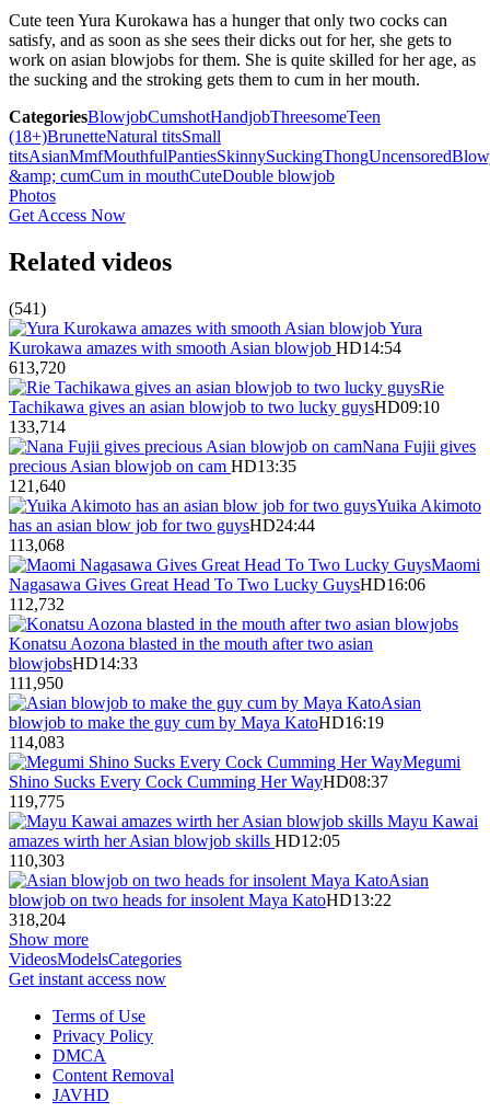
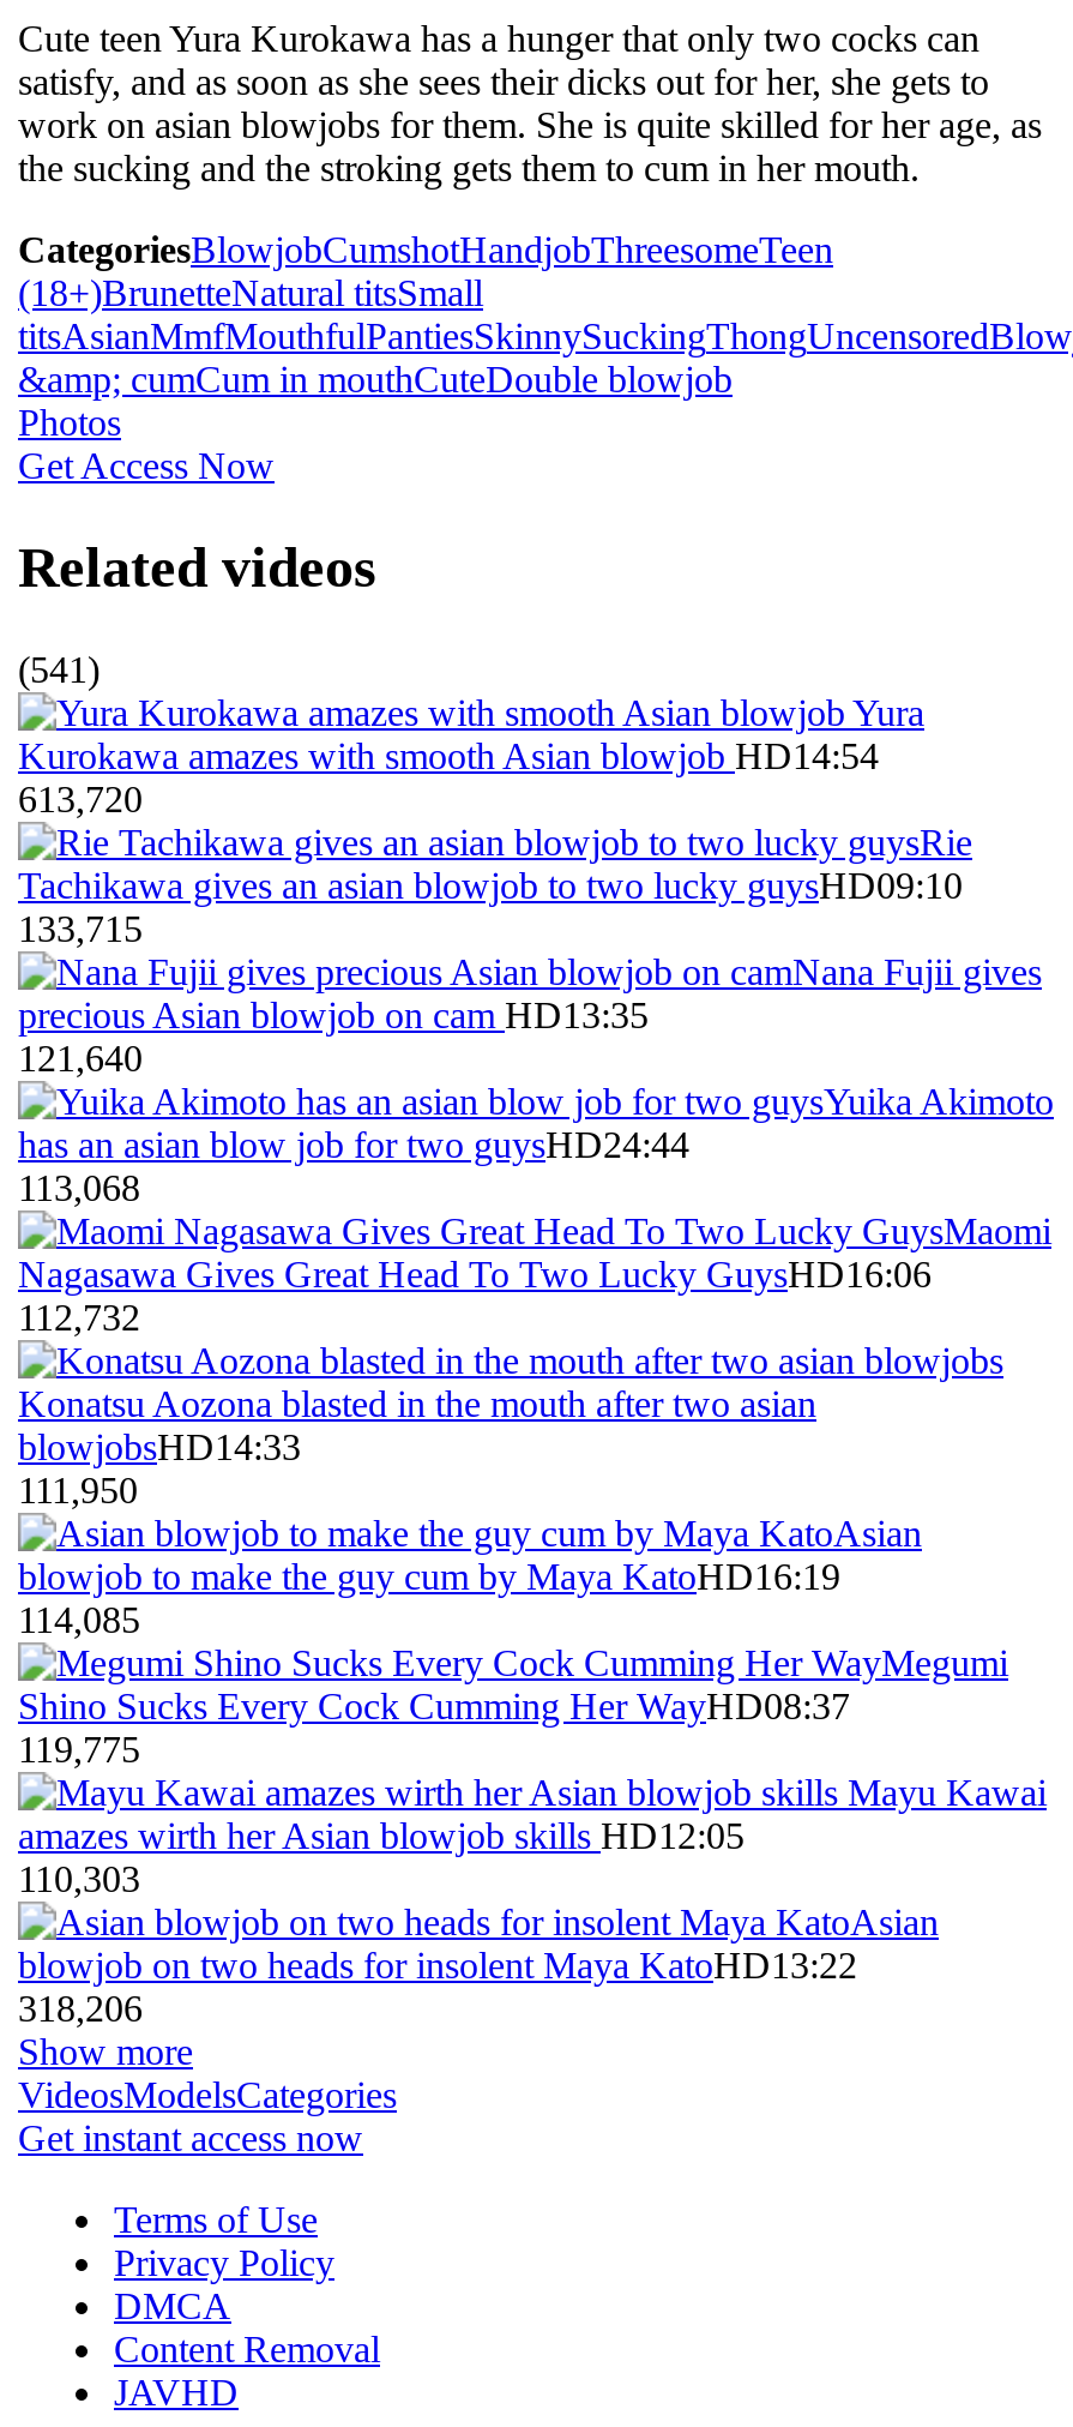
- 1 33,714
+ 1 33,715

- 1 14,083
+ 1 14,085

- 318,204
+ 318,206
